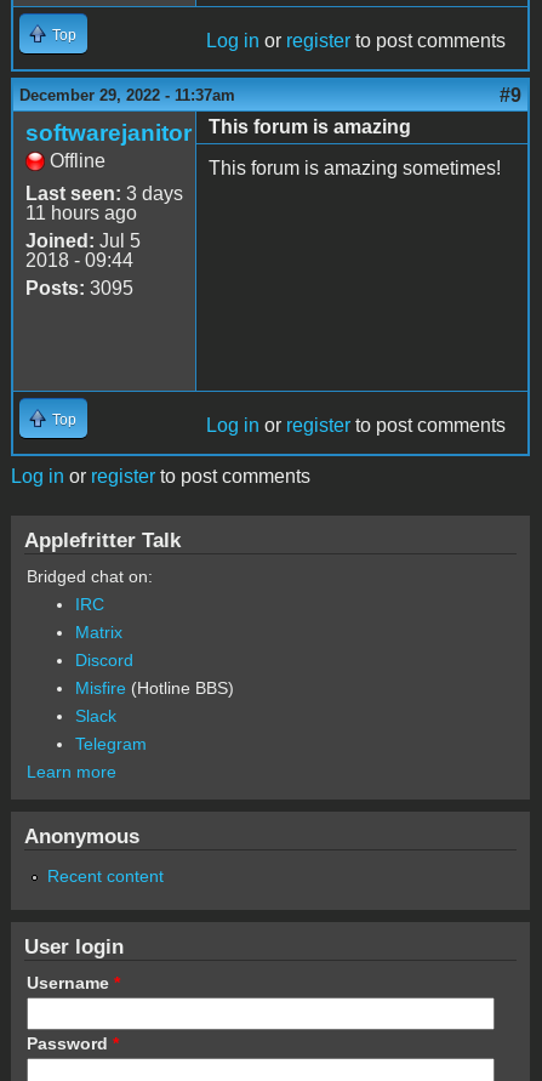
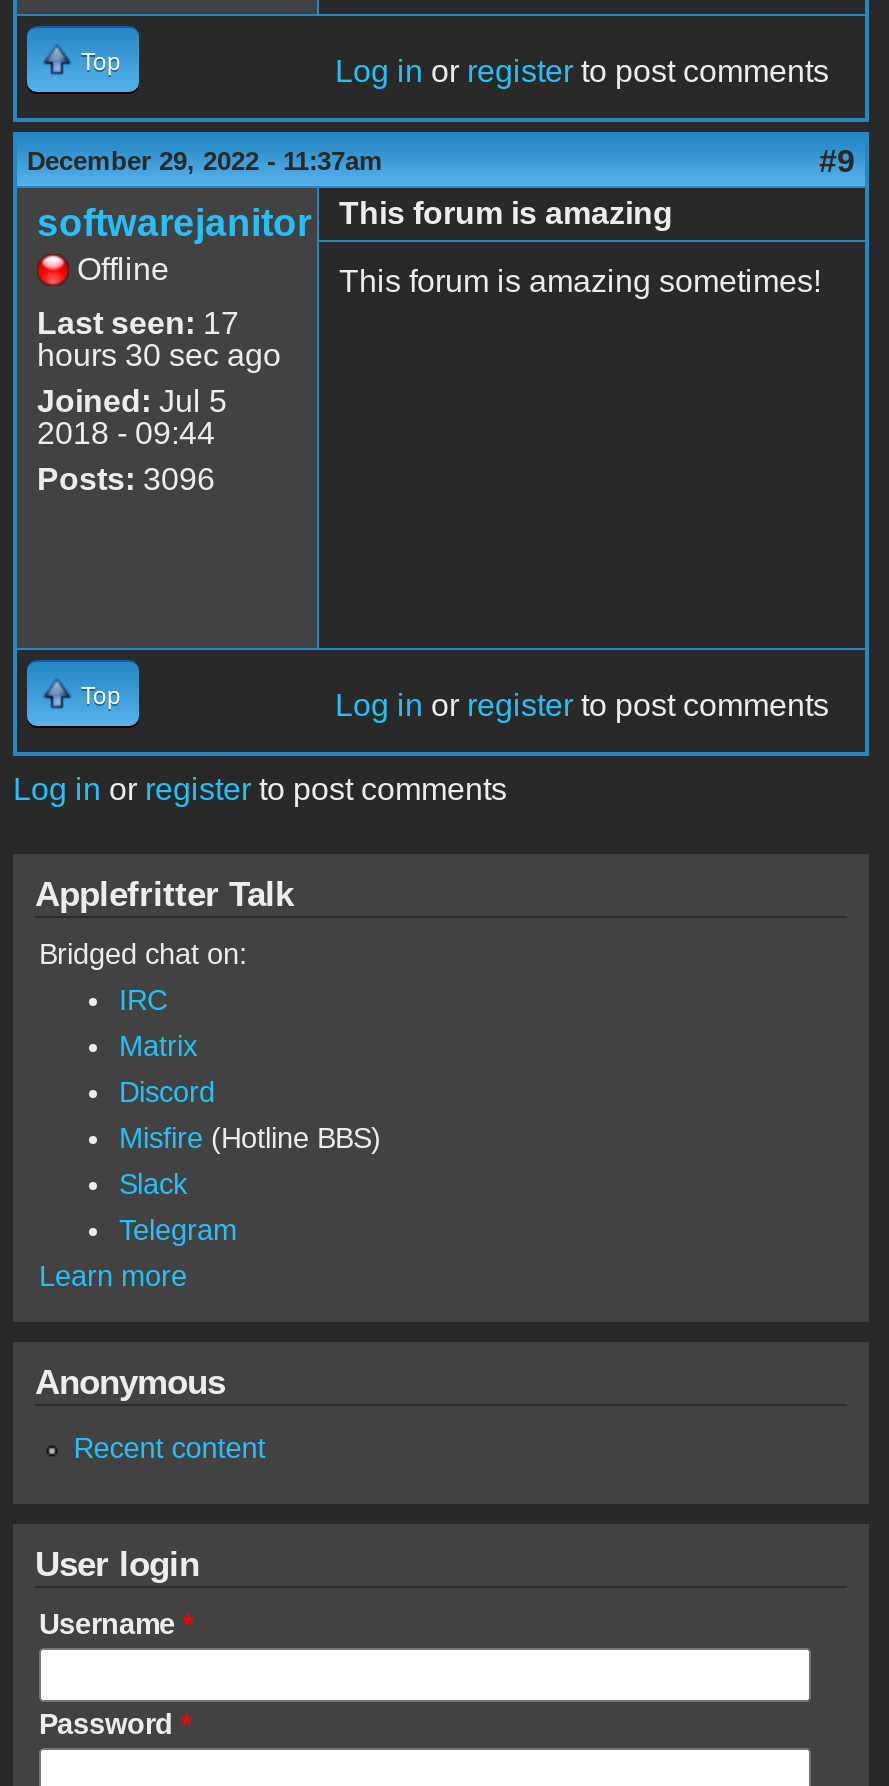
- Last seen: 3 days
- 11 hours ago
+ Last seen: 17
+ hours 30 sec ago

- Posts: 3095
+ Posts: 3096
